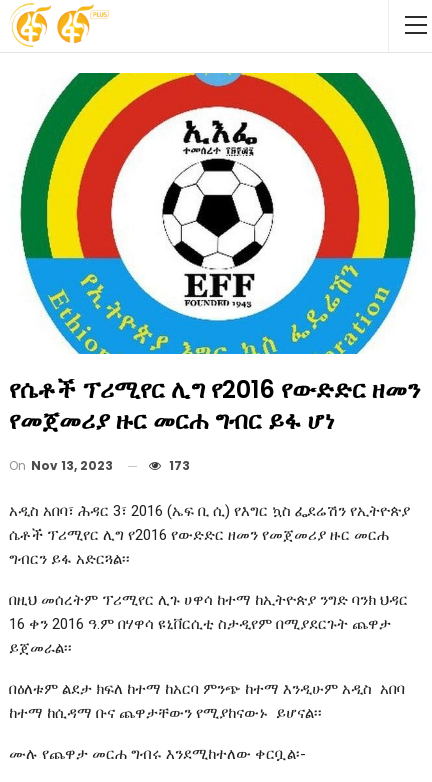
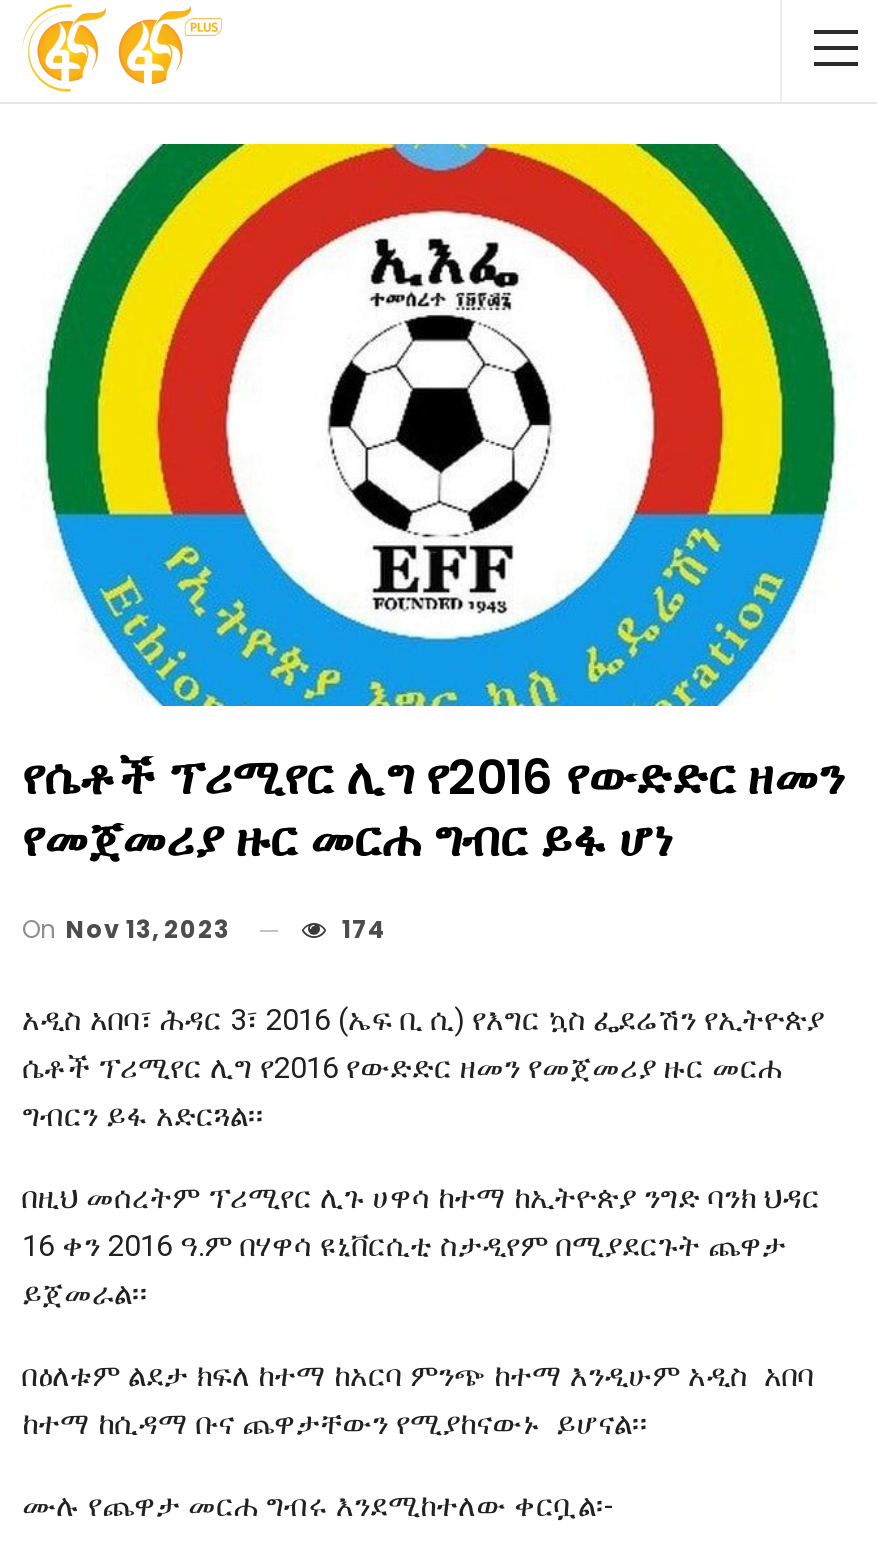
- 173
+ 174
